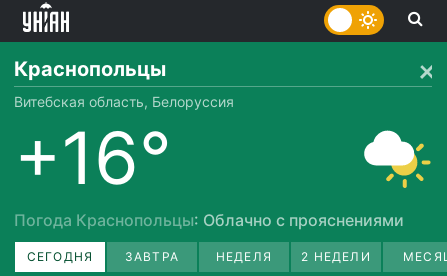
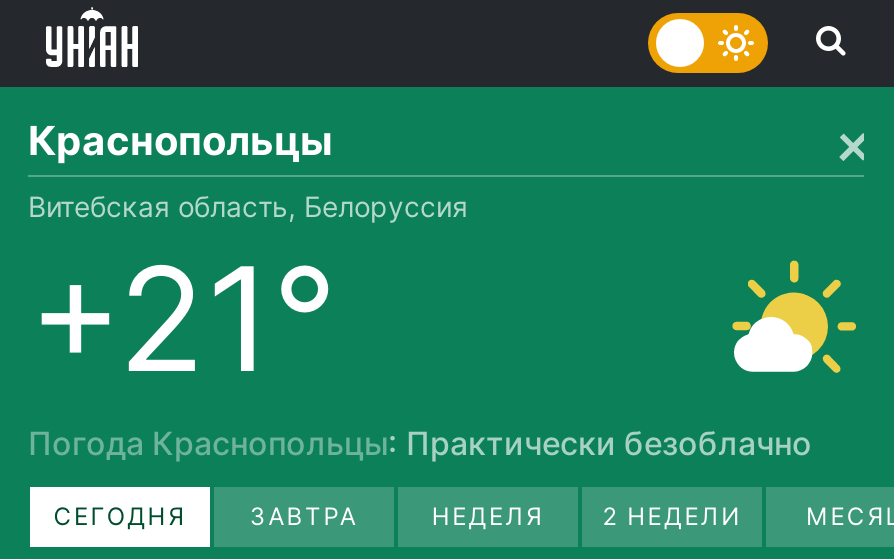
- [image]
- +16°
- Погода Краснопольцы: Облачно с прояснениями
+ [image]
+ +21°
+ Погода Краснопольцы: Практически безоблачно
